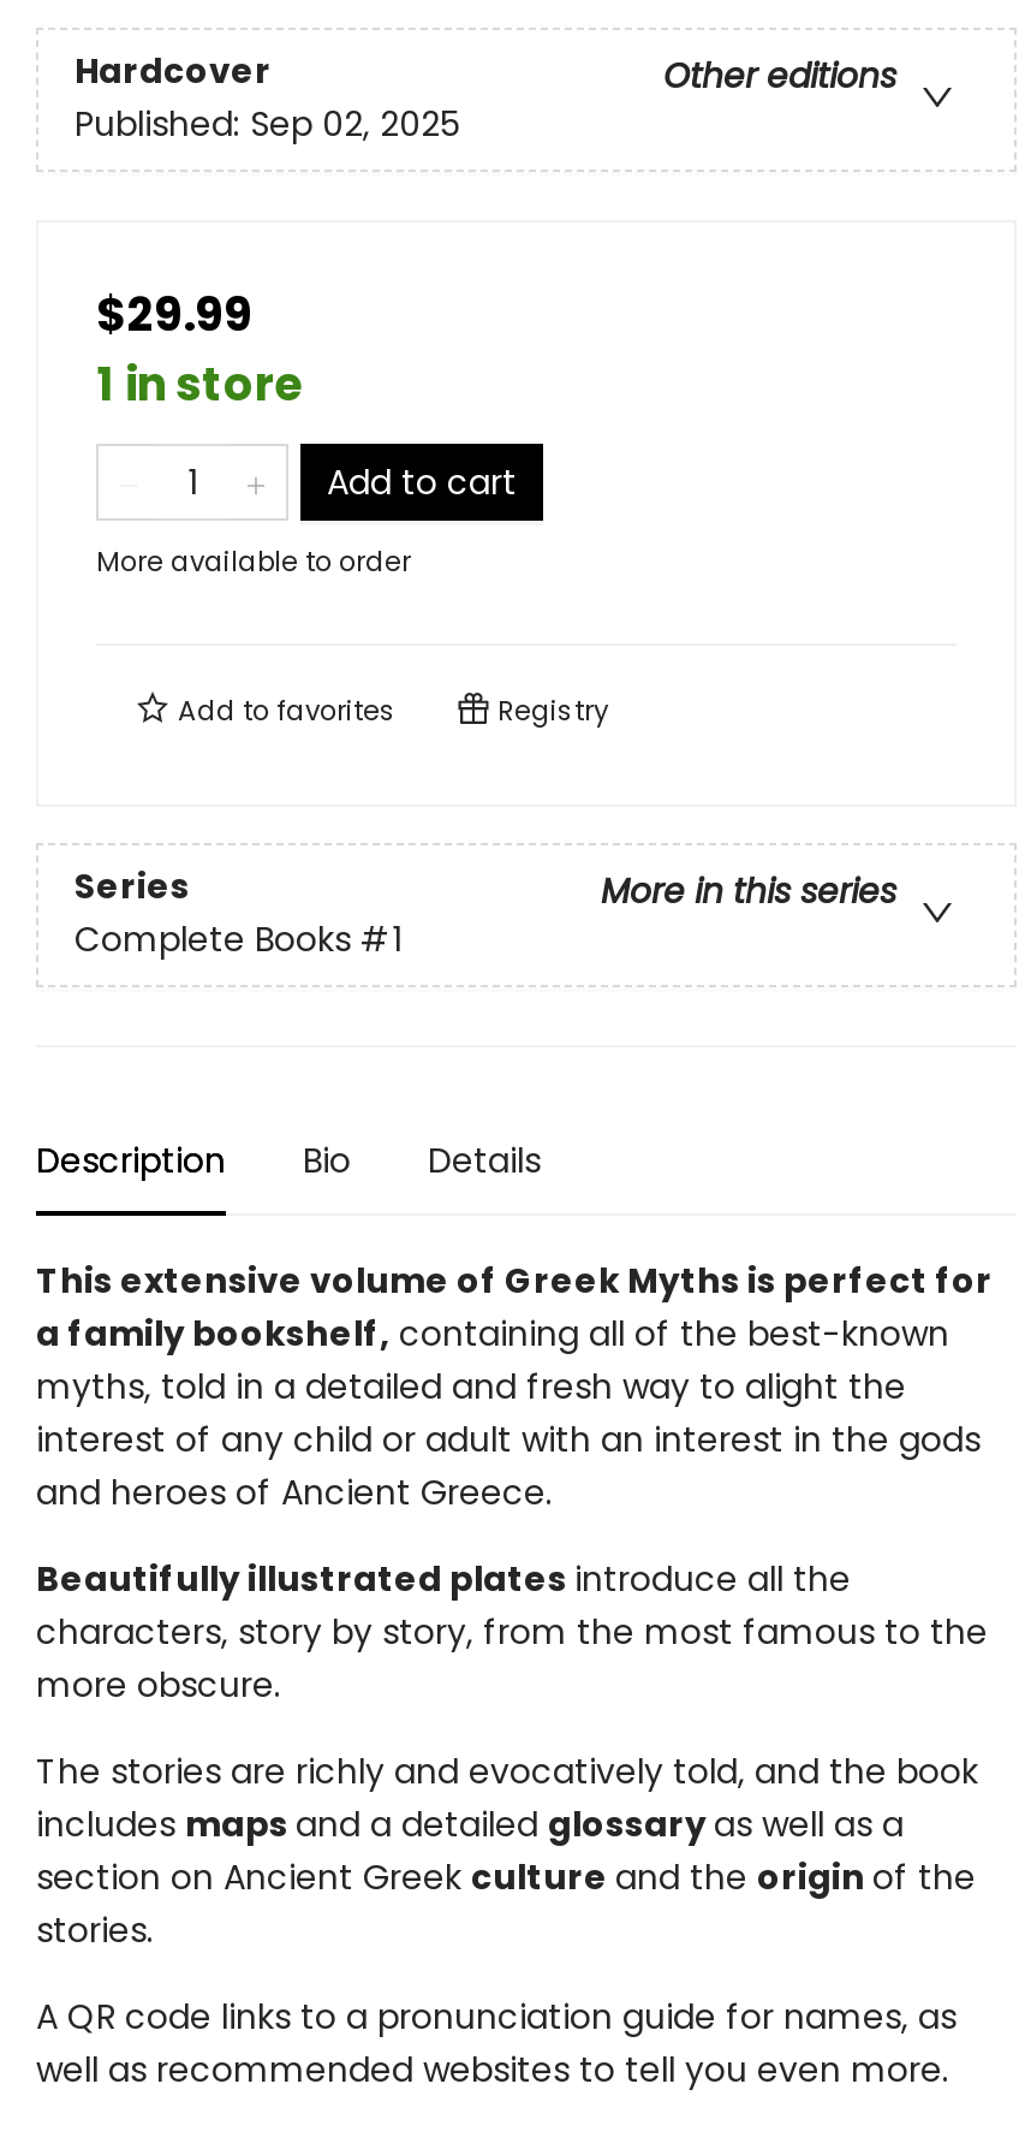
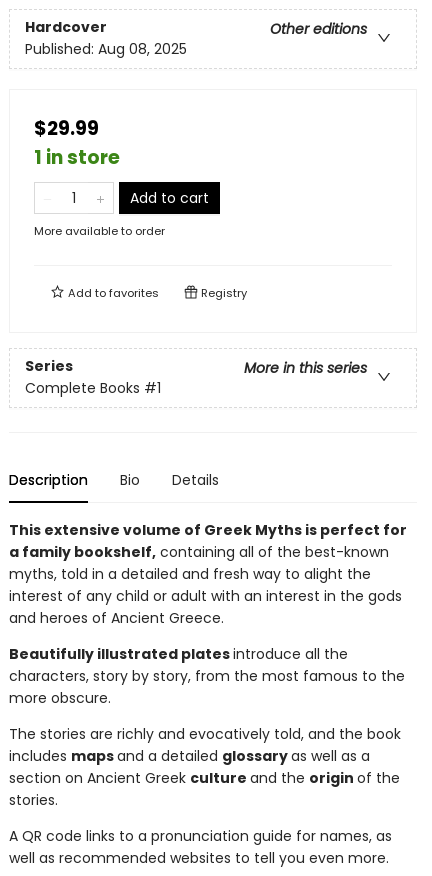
- Published: Sep 02, 2025
+ Published: Aug 08, 2025
